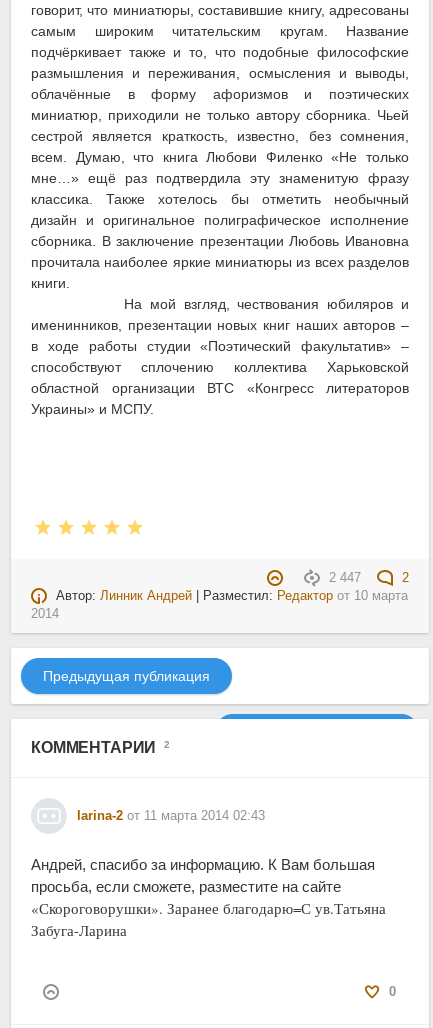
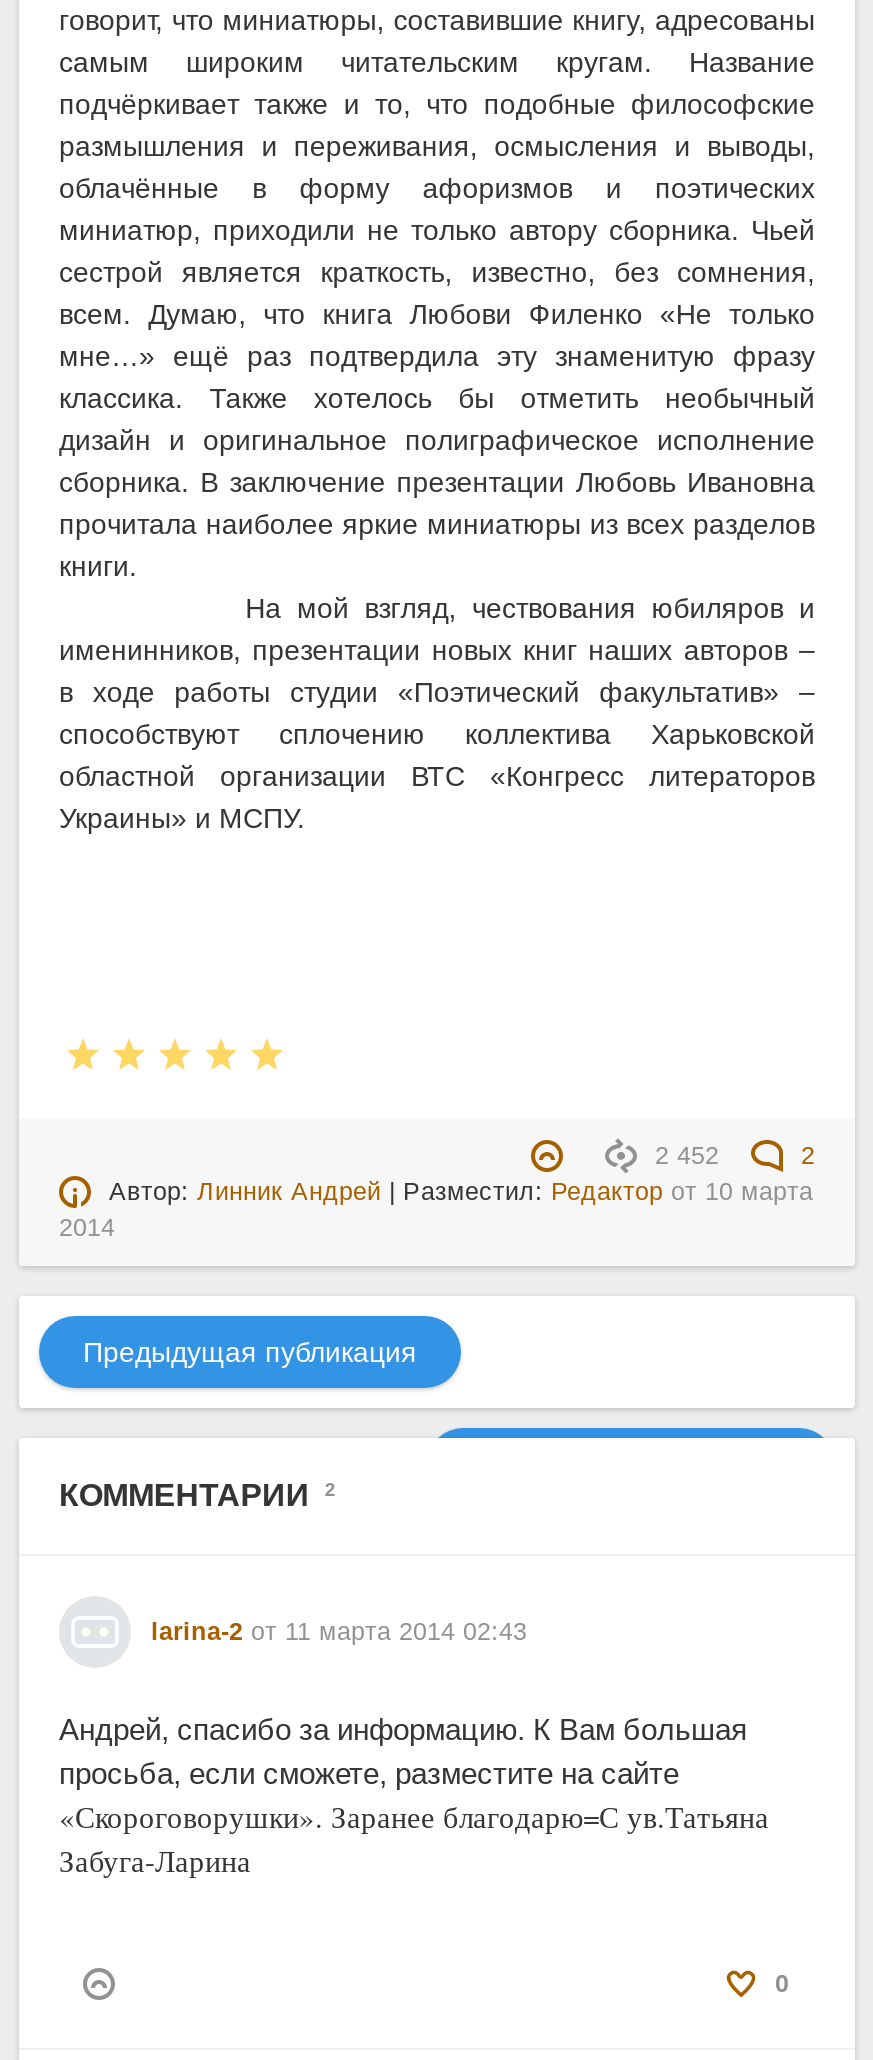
- 2 447
+ 2 452
